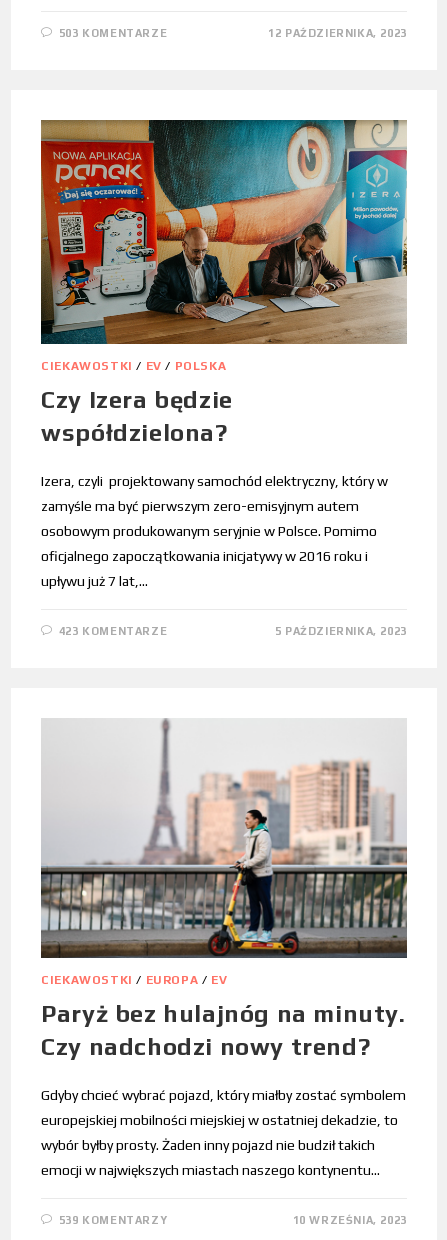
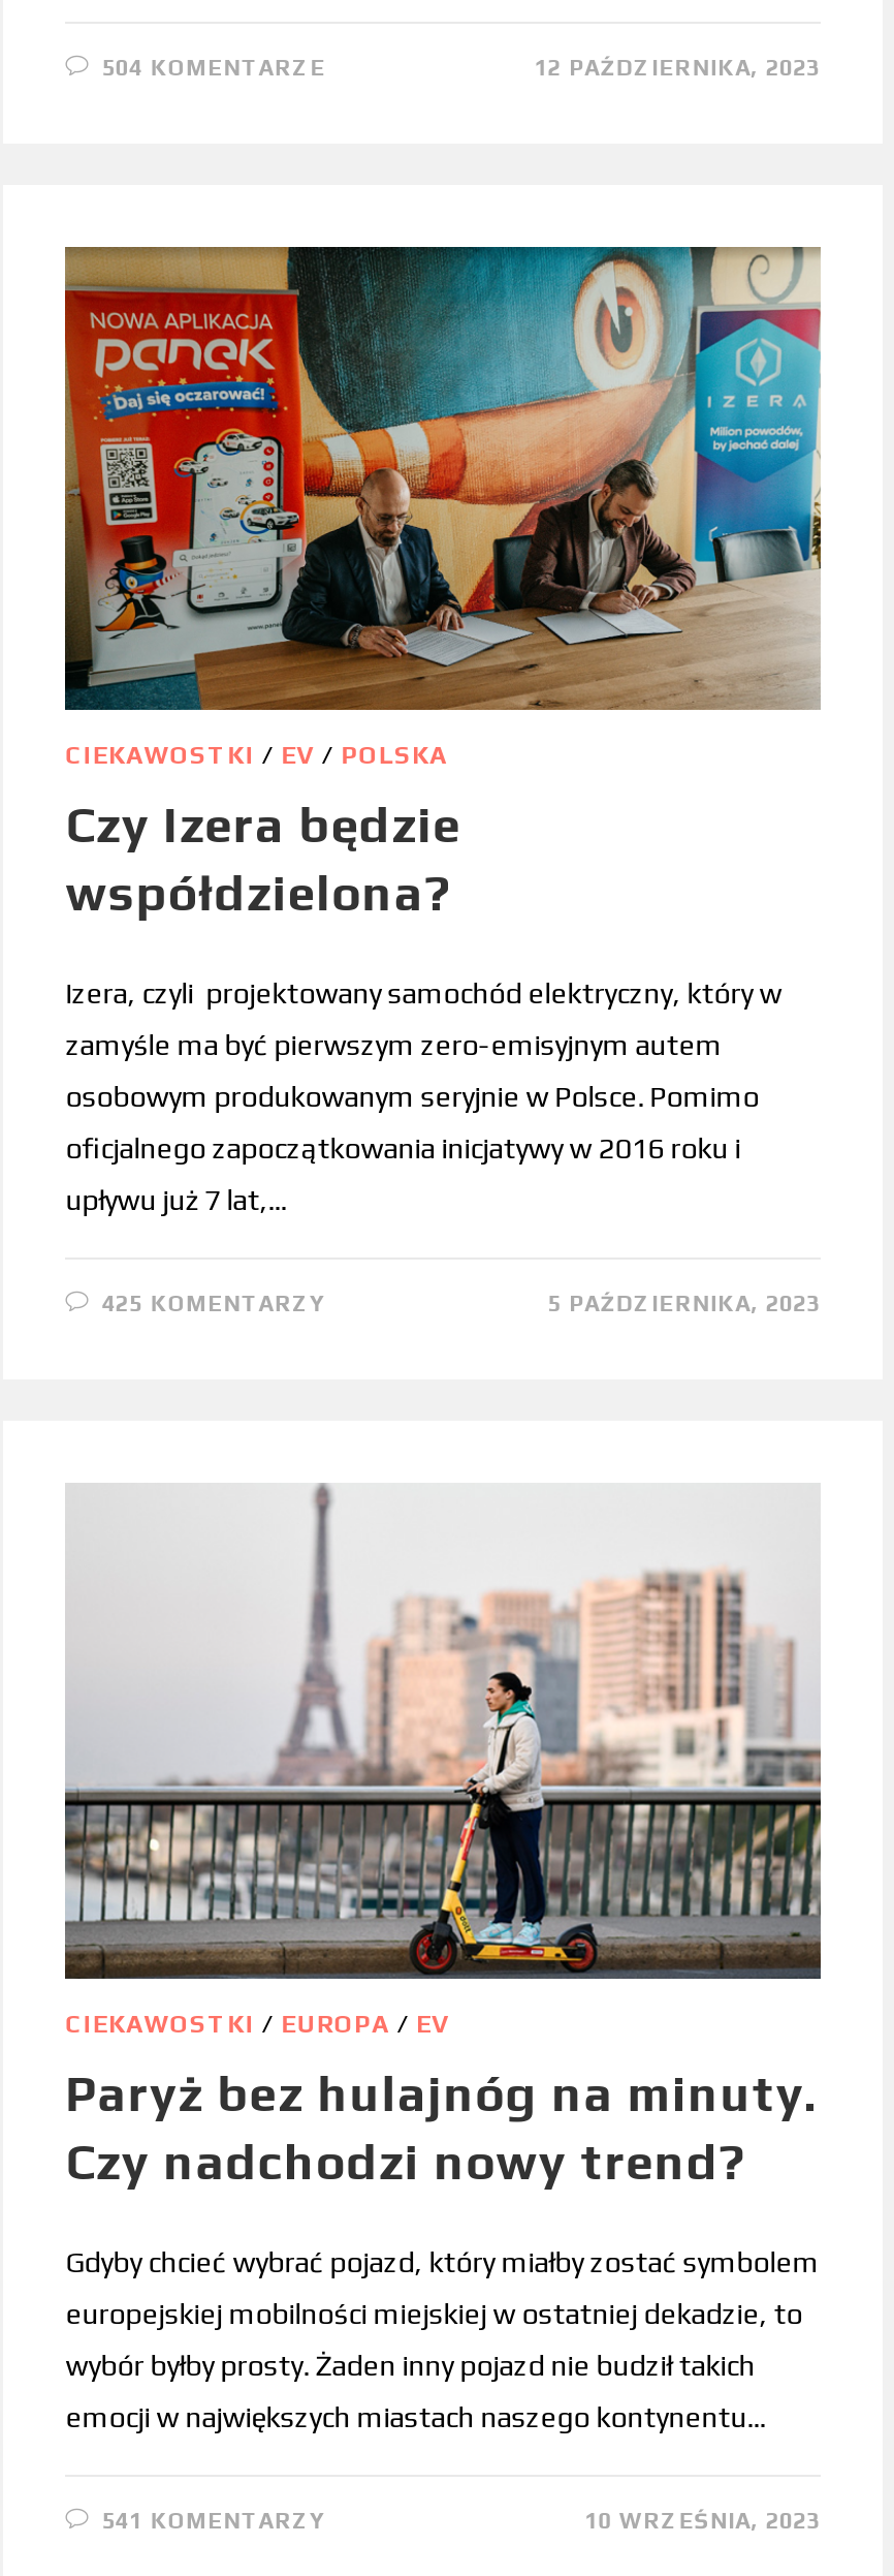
- 503 KOMENTARZE
+ 504 KOMENTARZE

- 423 KOMENTARZE
+ 425 KOMENTARZY

- 539 KOMENTARZY
+ 541 KOMENTARZY
